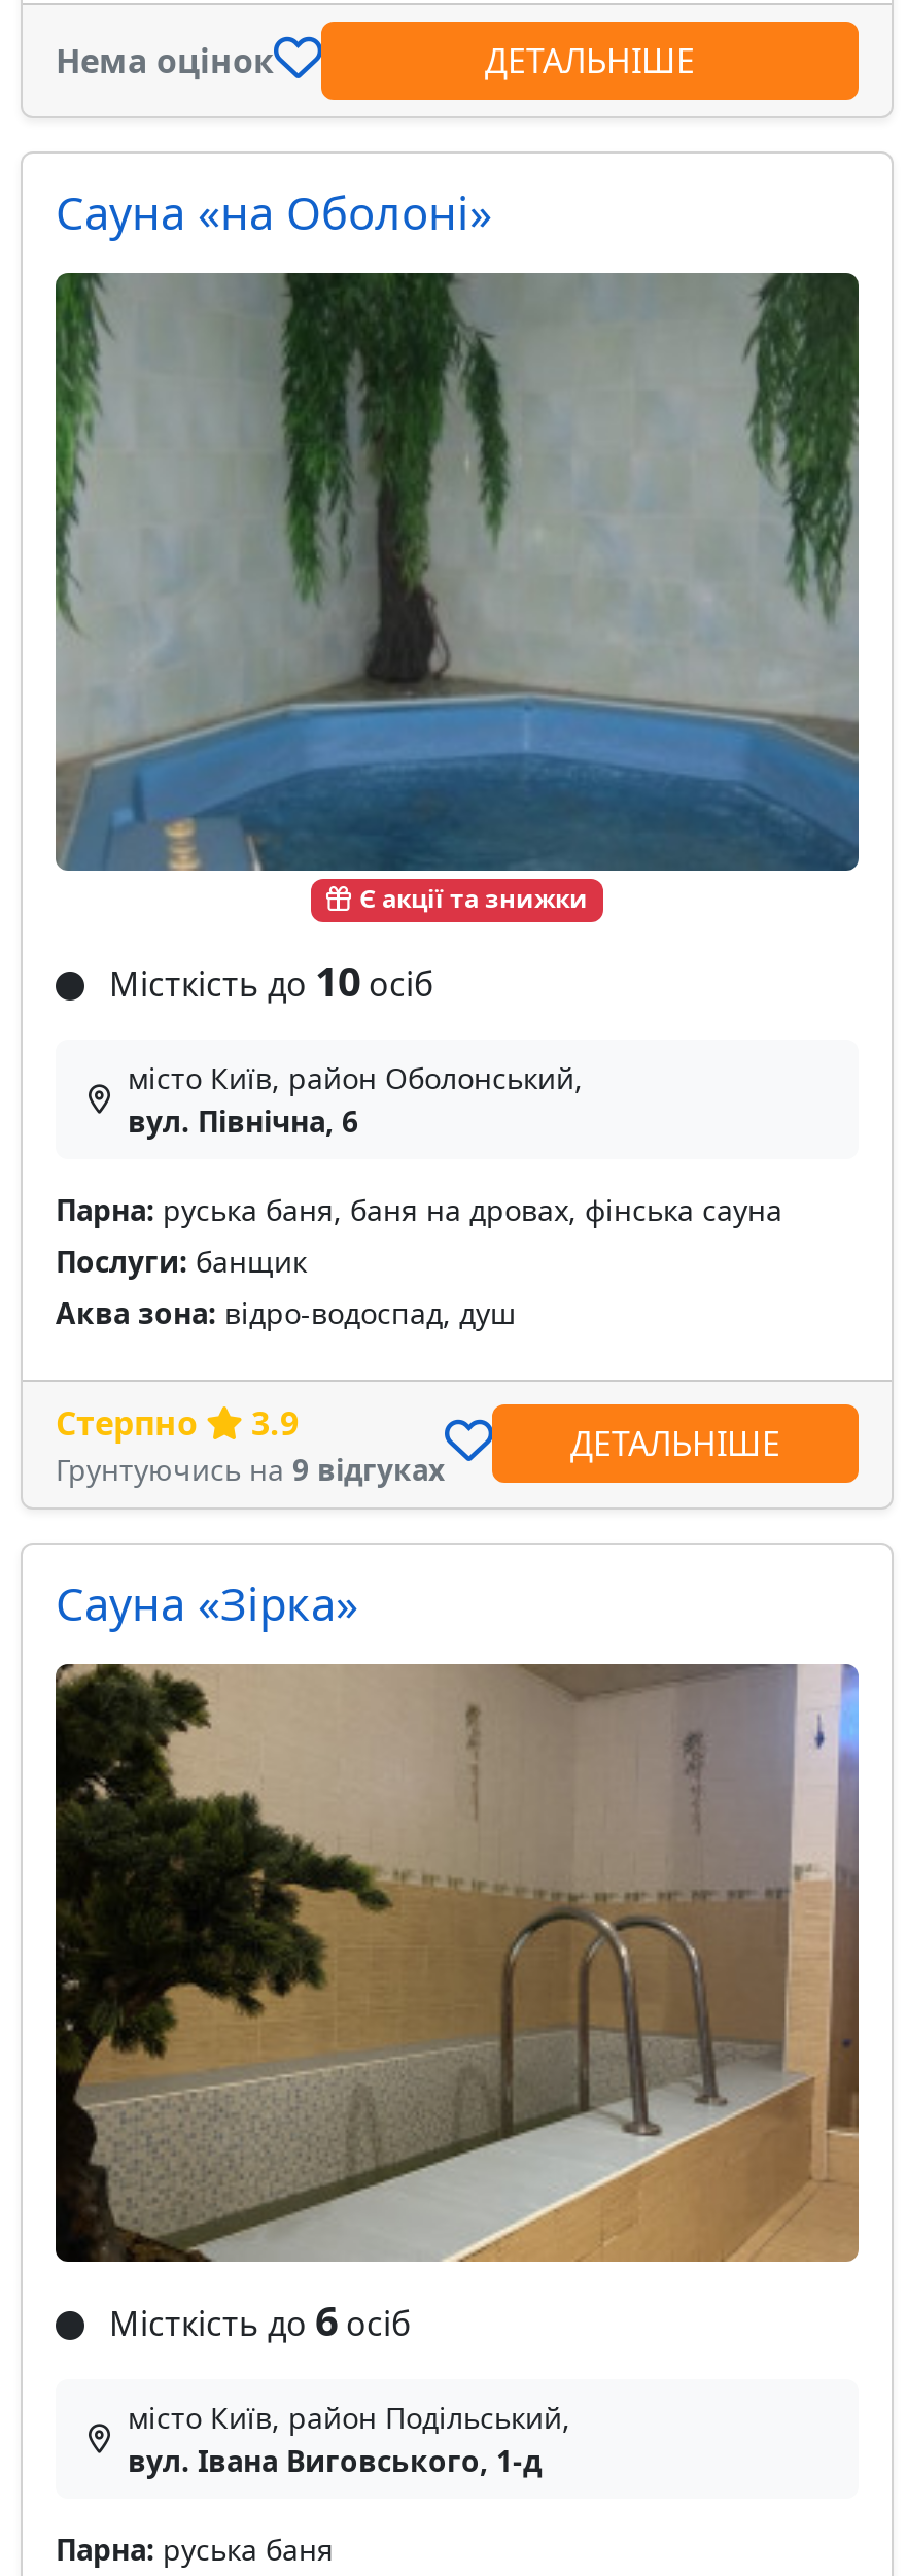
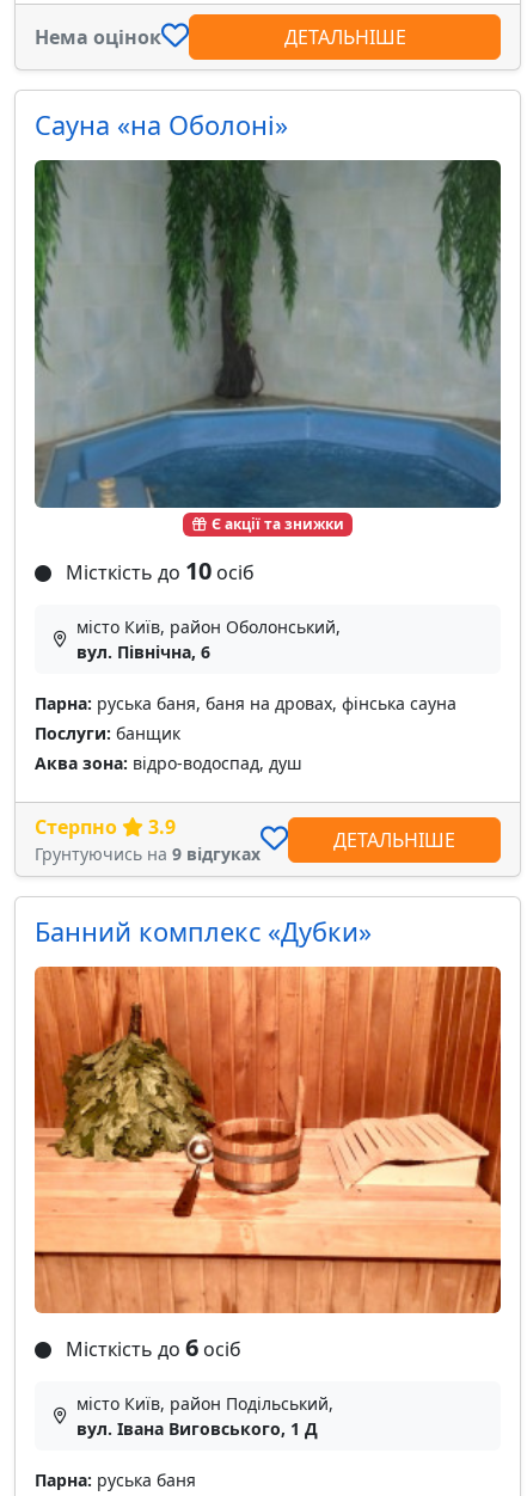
- Сауна «Зірка»
+ Банний комплекс «Дубки»

- [image]
+ [image]

- вул. Івана Виговського, 1-д
+ вул. Івана Виговського, 1 Д
